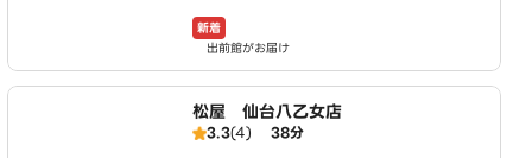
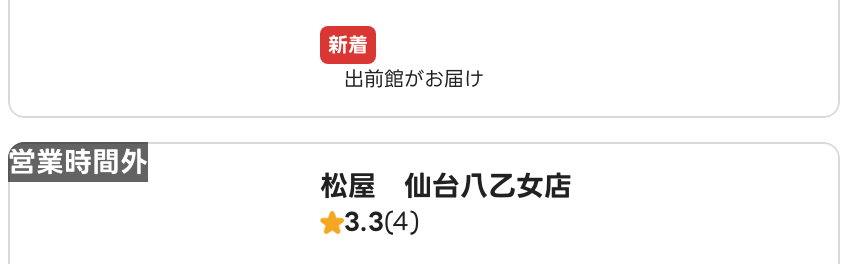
+ 営業時間外

- 38分
